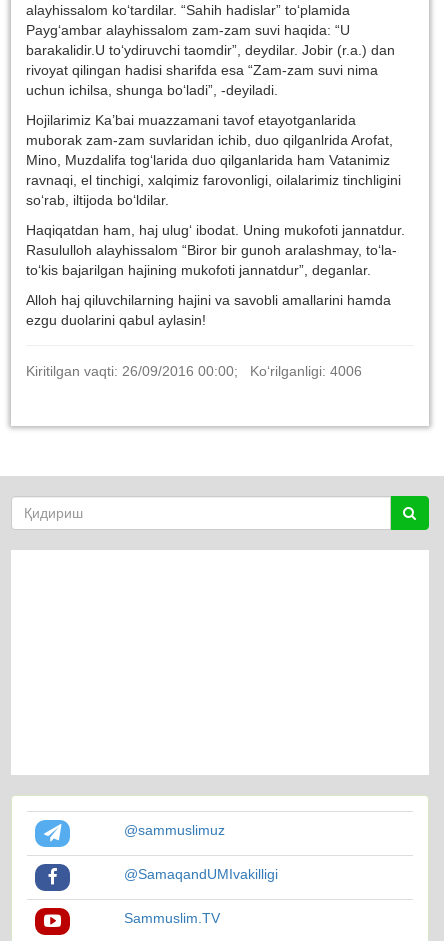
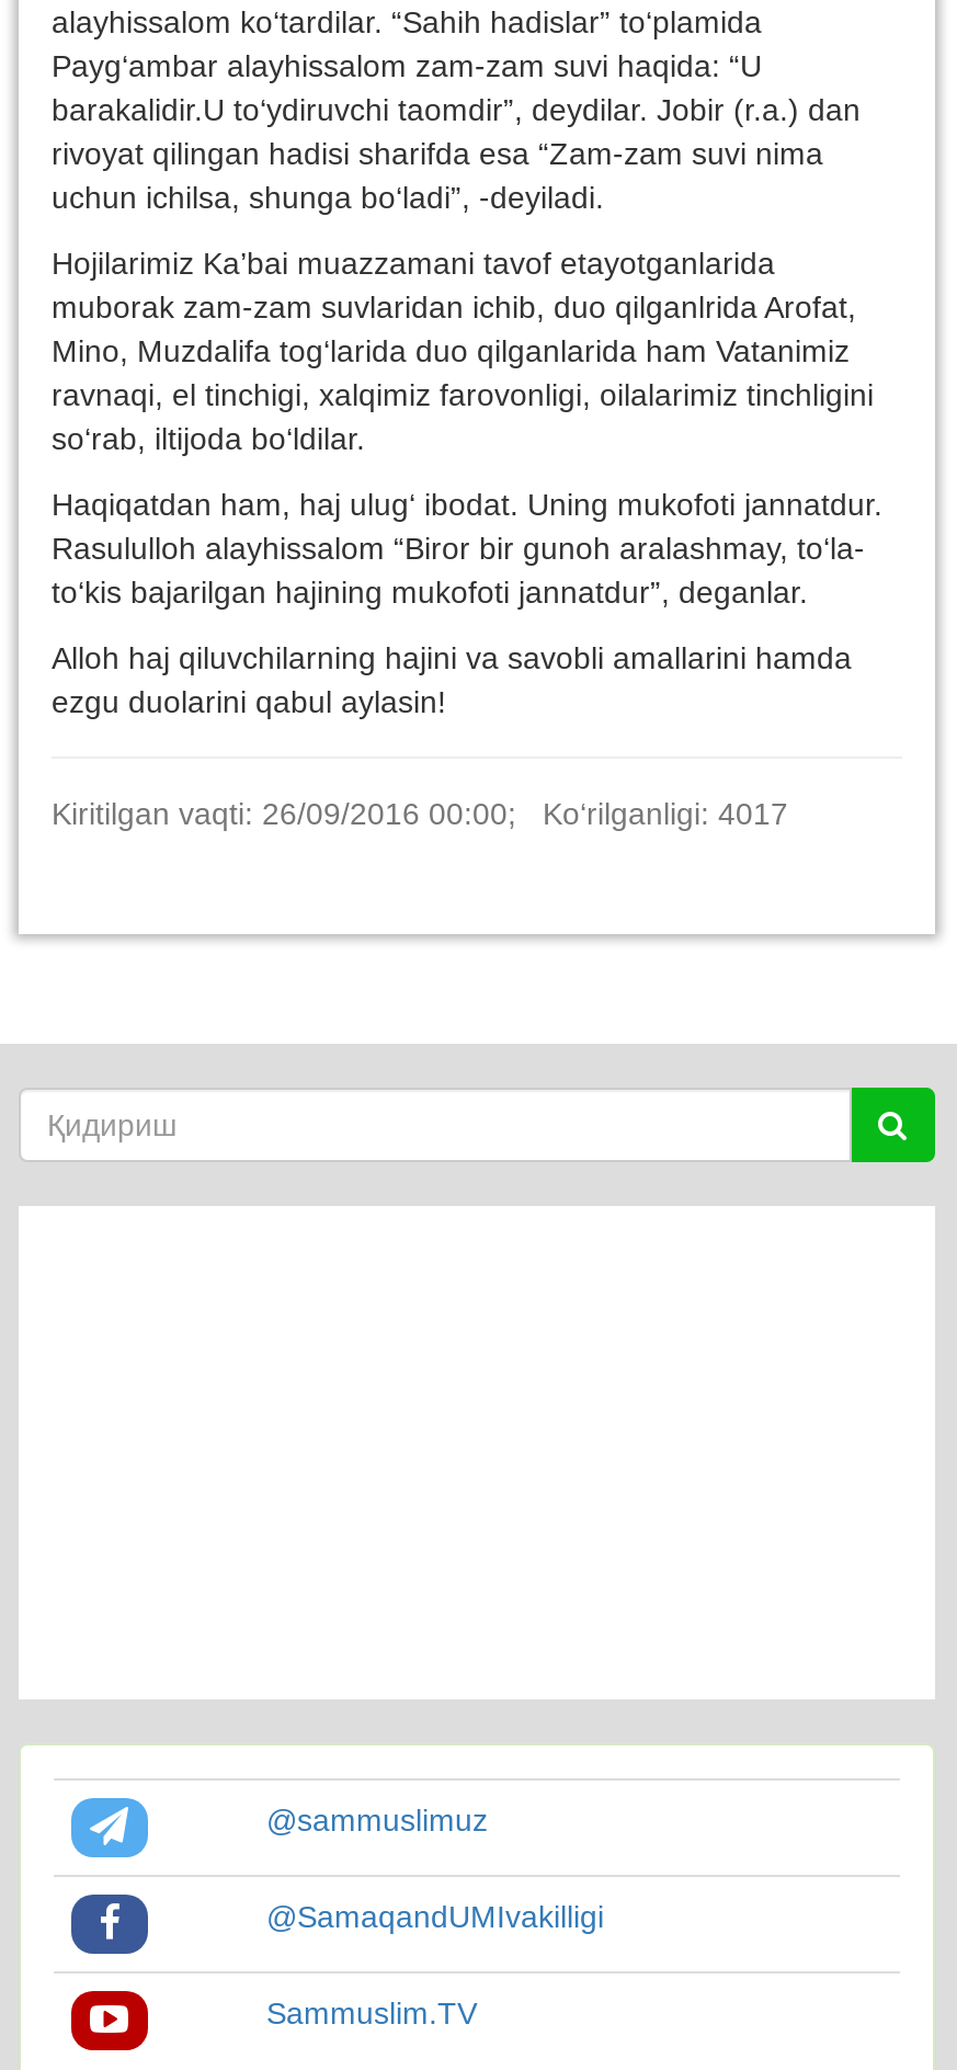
- Kiritilgan vaqti: 26/09/2016 00:00; Ko‘rilganligi: 4006
+ Kiritilgan vaqti: 26/09/2016 00:00; Ko‘rilganligi: 4017
